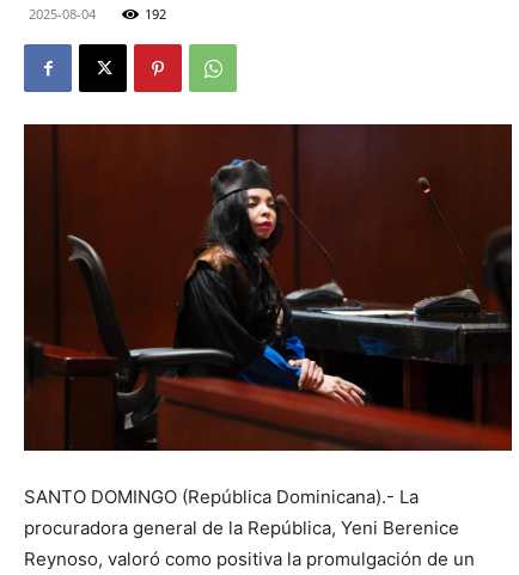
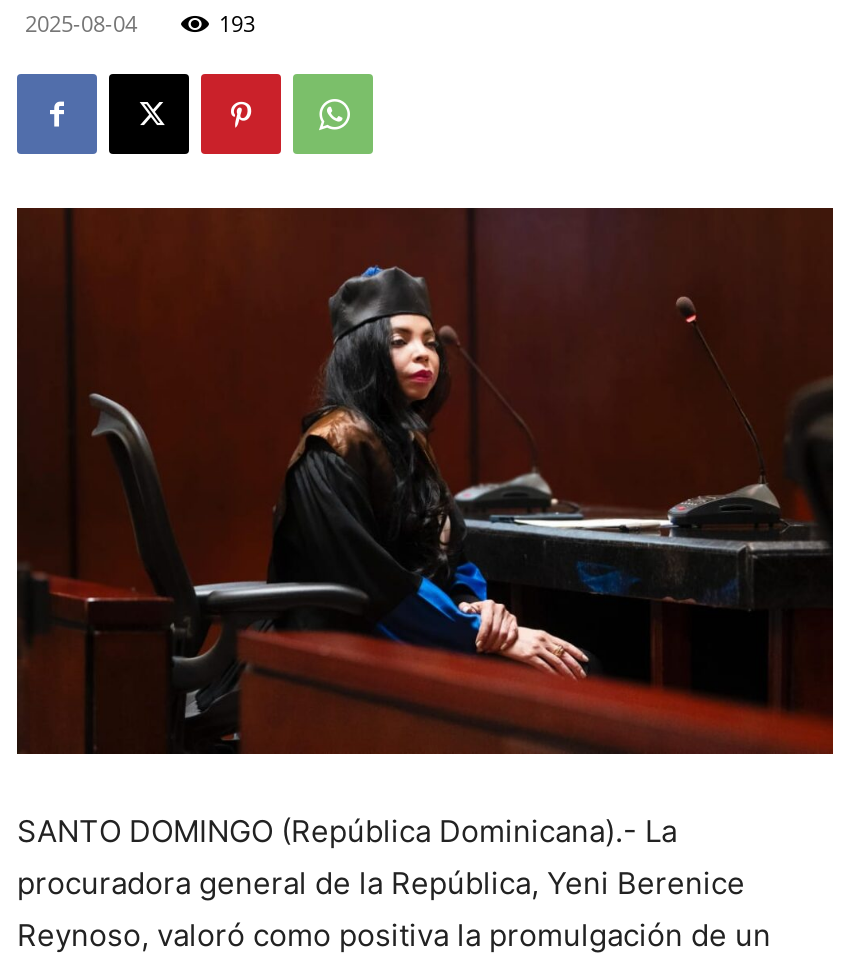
- 192
+ 193
